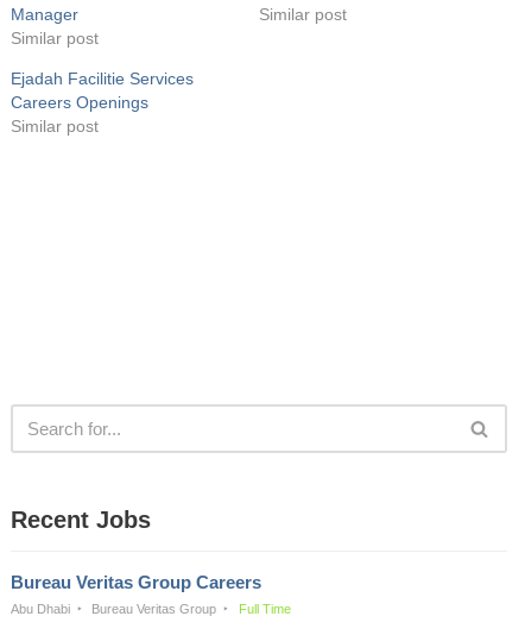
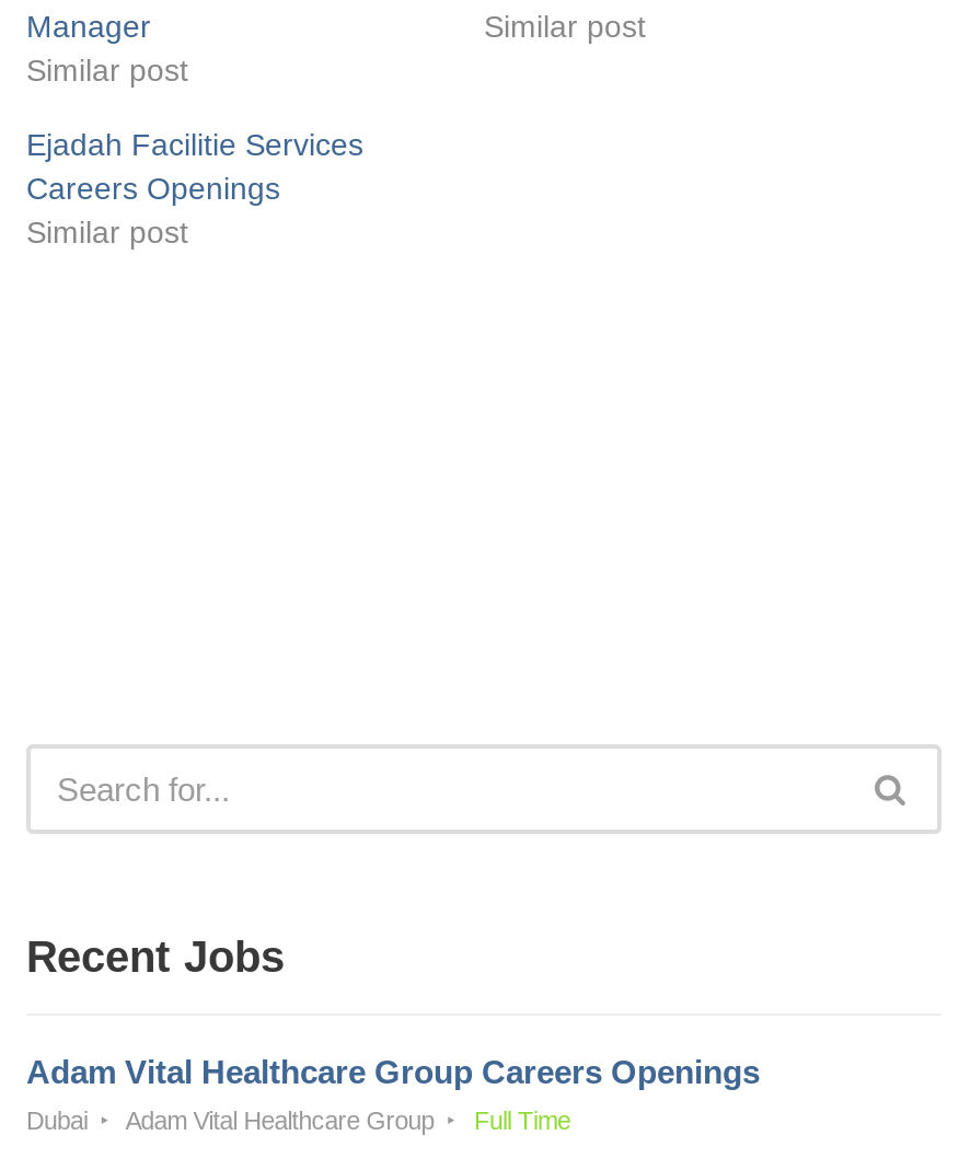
- Bureau Veritas Group Careers
+ Adam Vital Healthcare Group Careers Openings

- Abu Dhabi
- Bureau Veritas Group
+ Dubai
+ Adam Vital Healthcare Group
